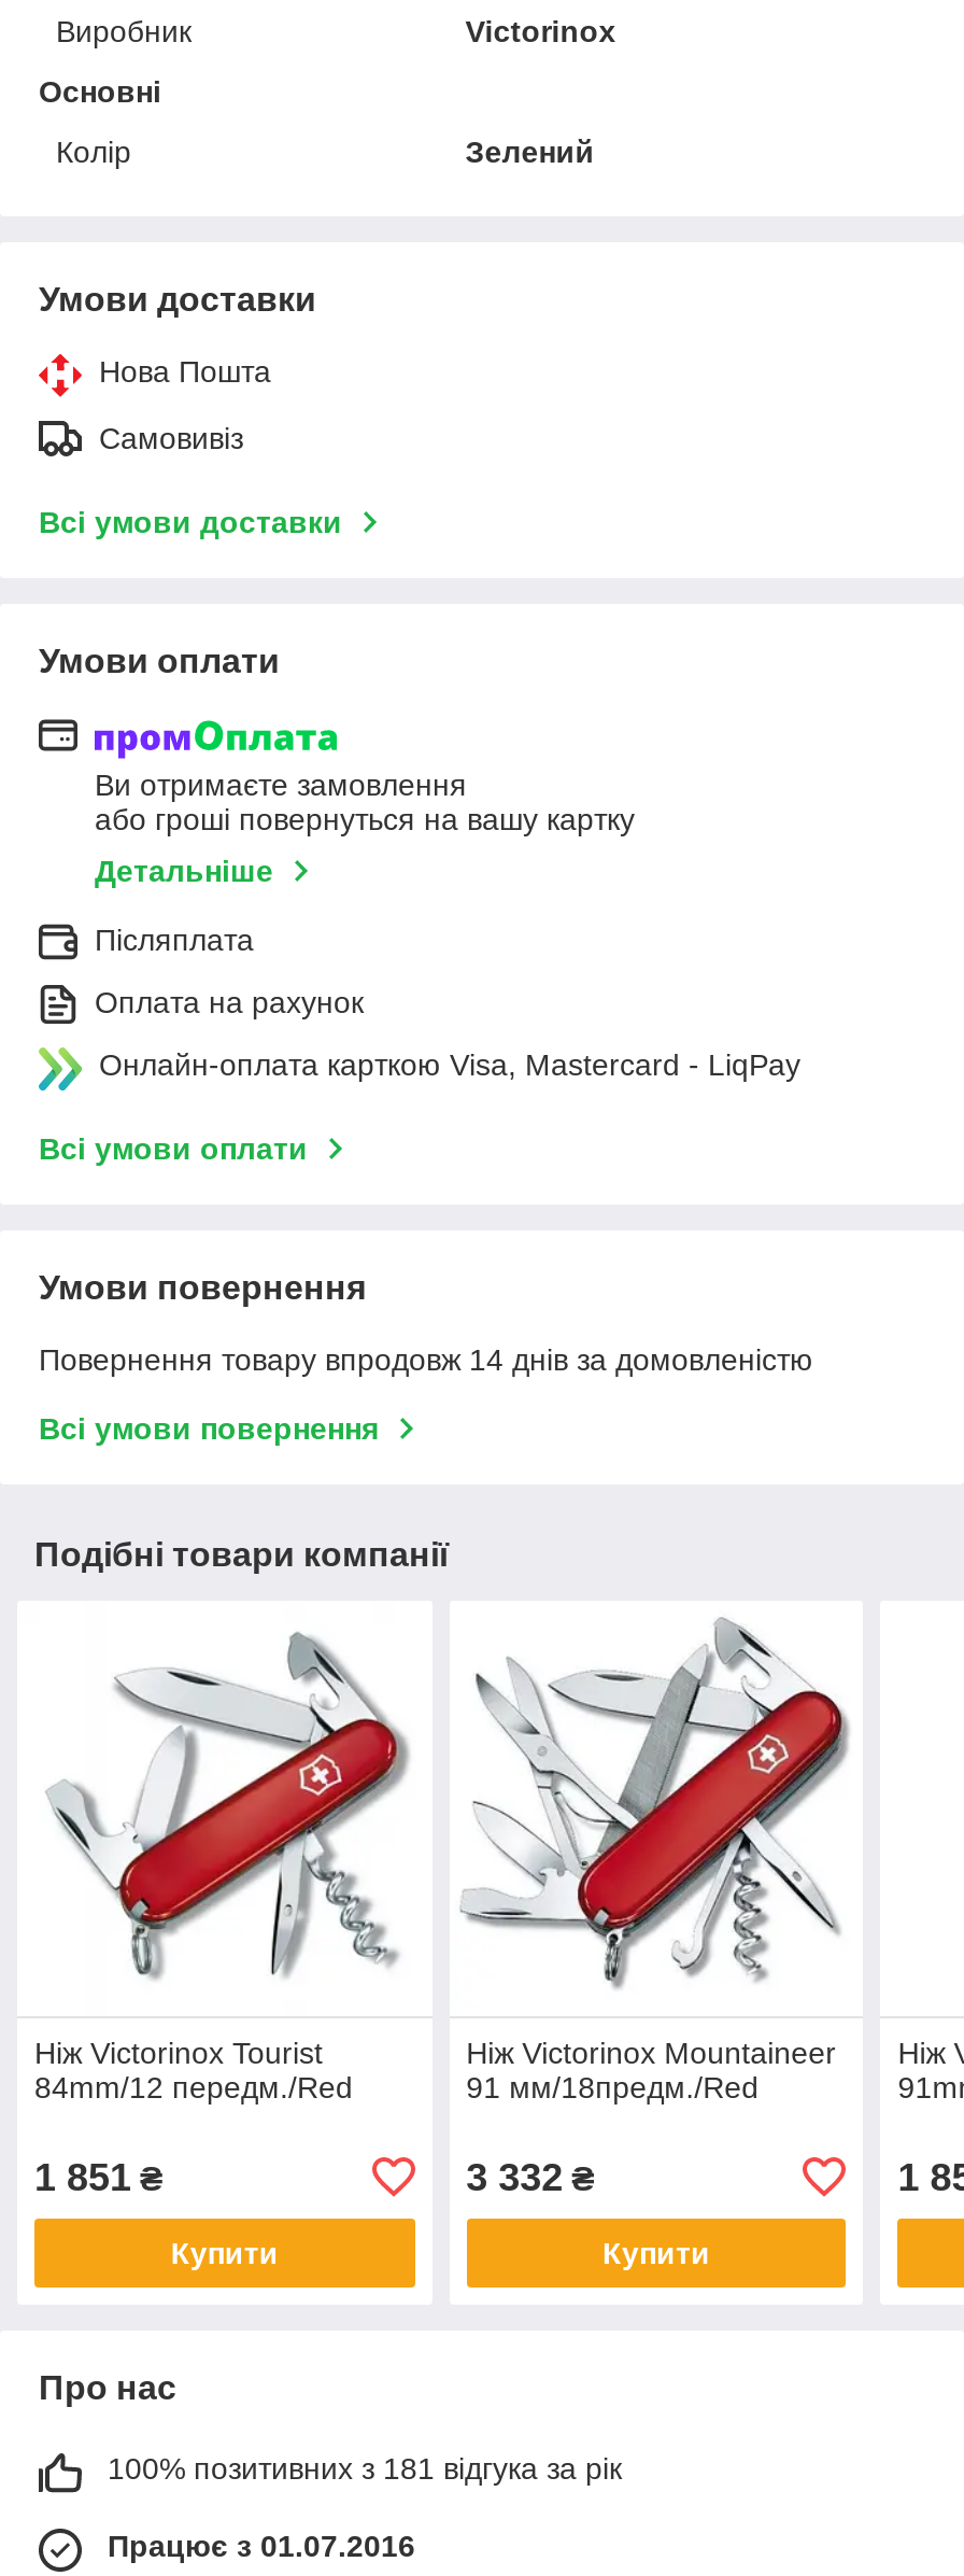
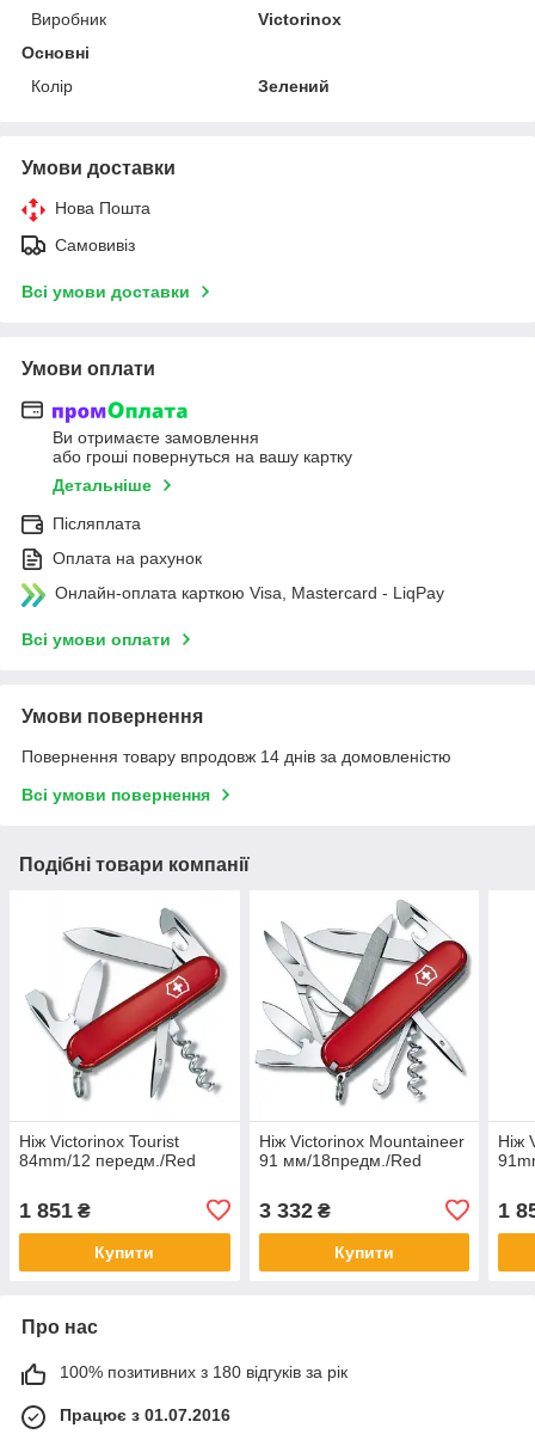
- 100% позитивних з 181 відгука за рік
+ 100% позитивних з 180 відгуків за рік
